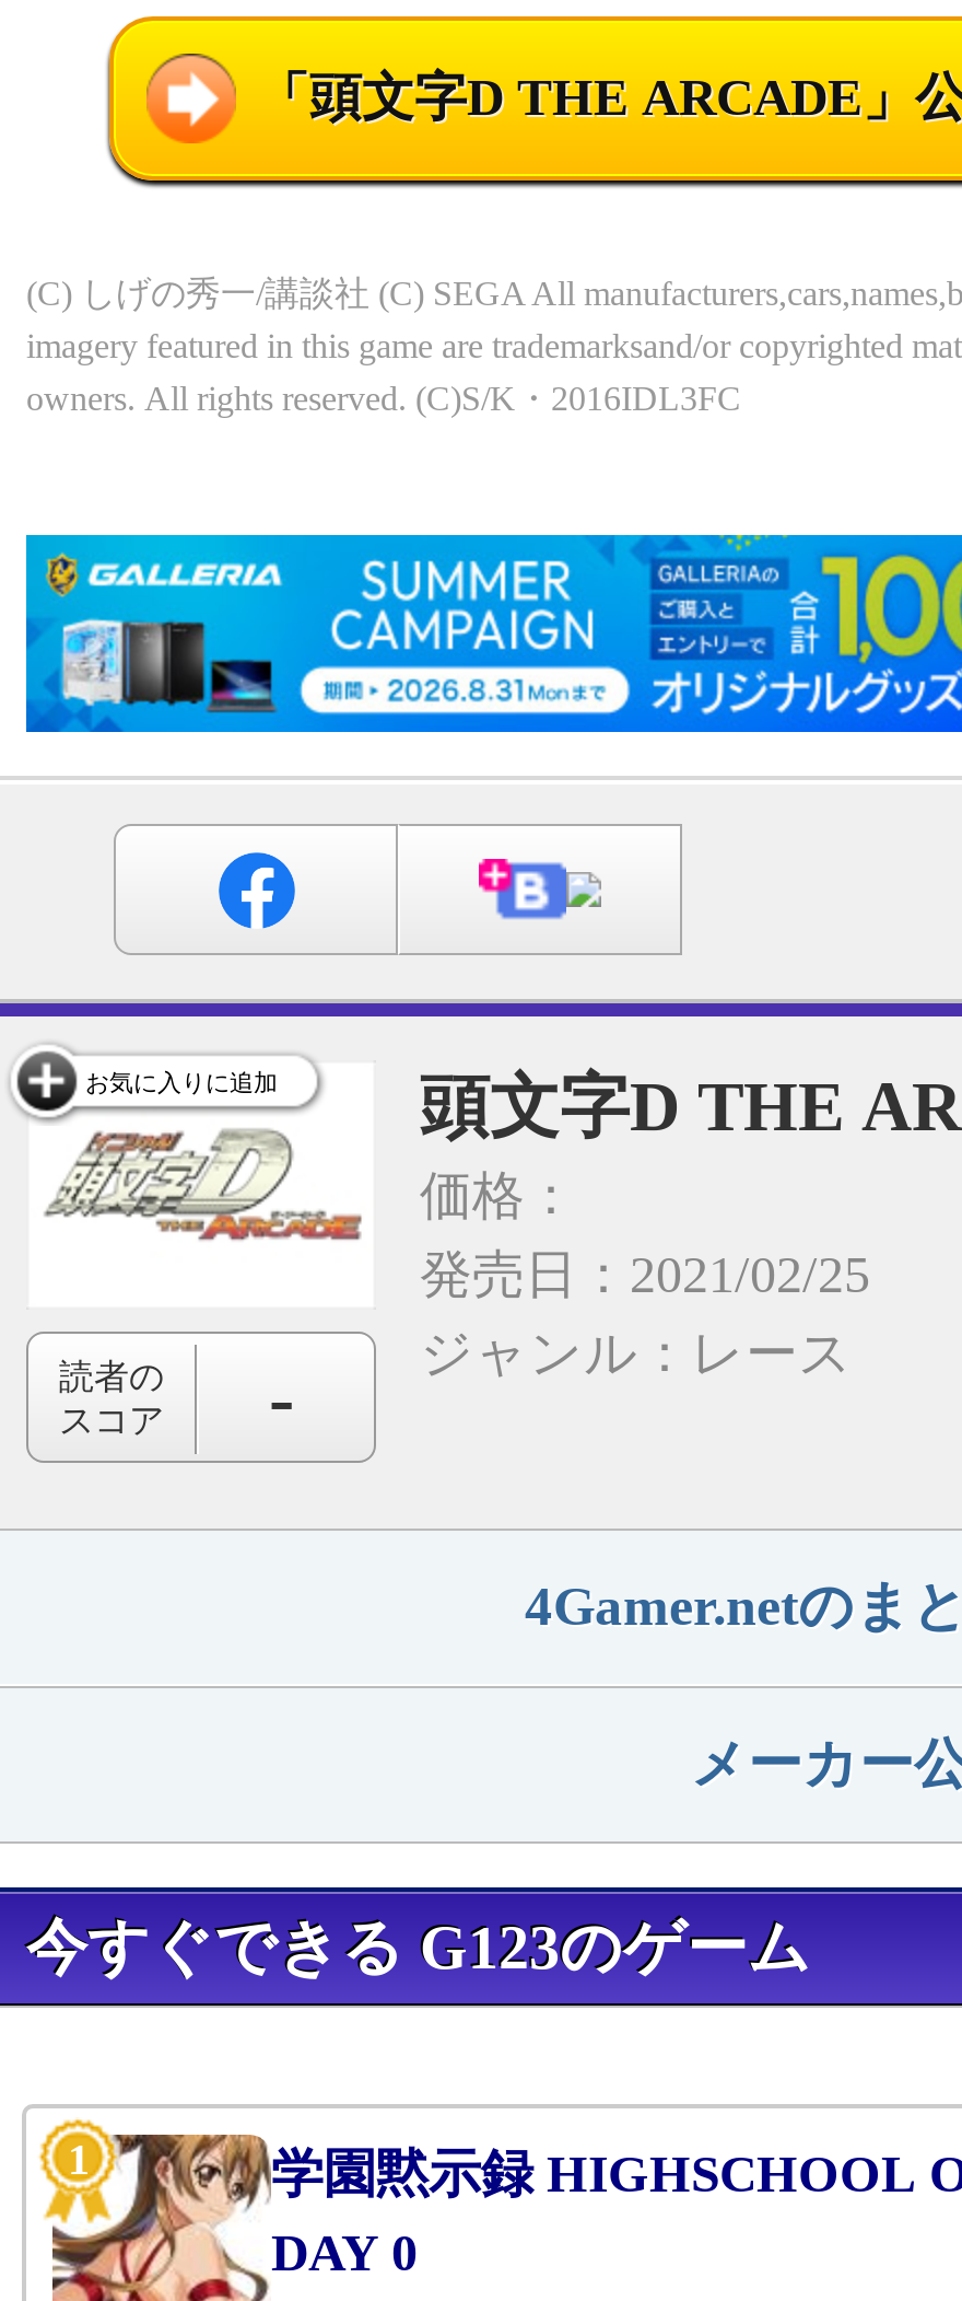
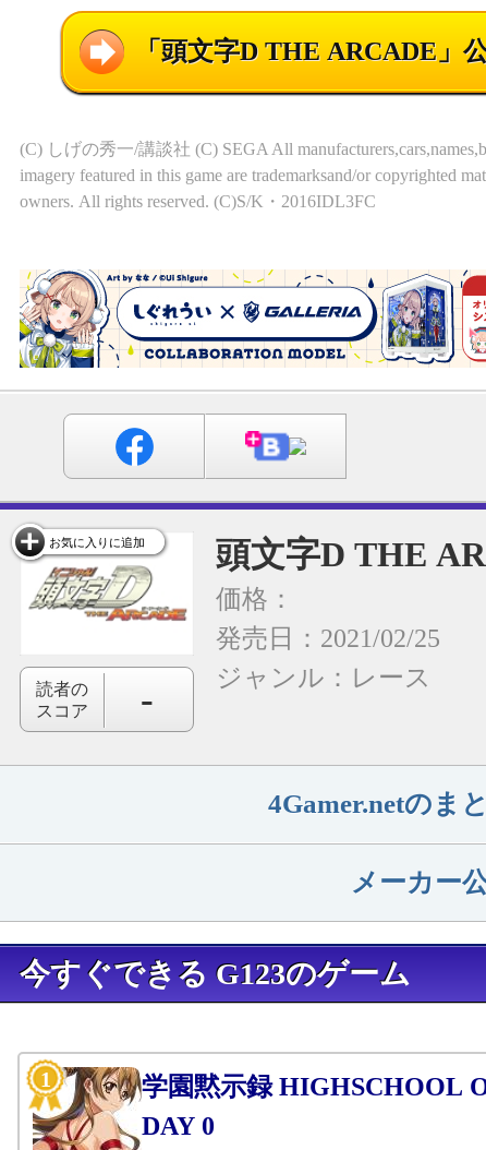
- [image]
+ [image]
